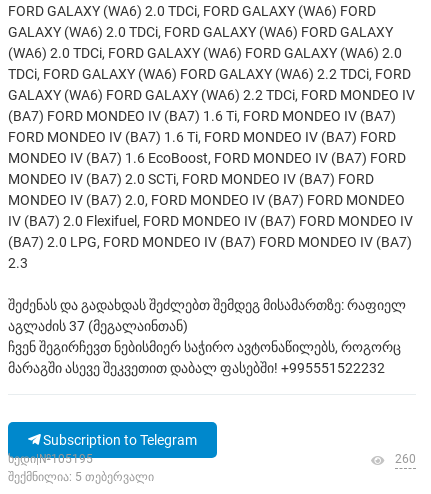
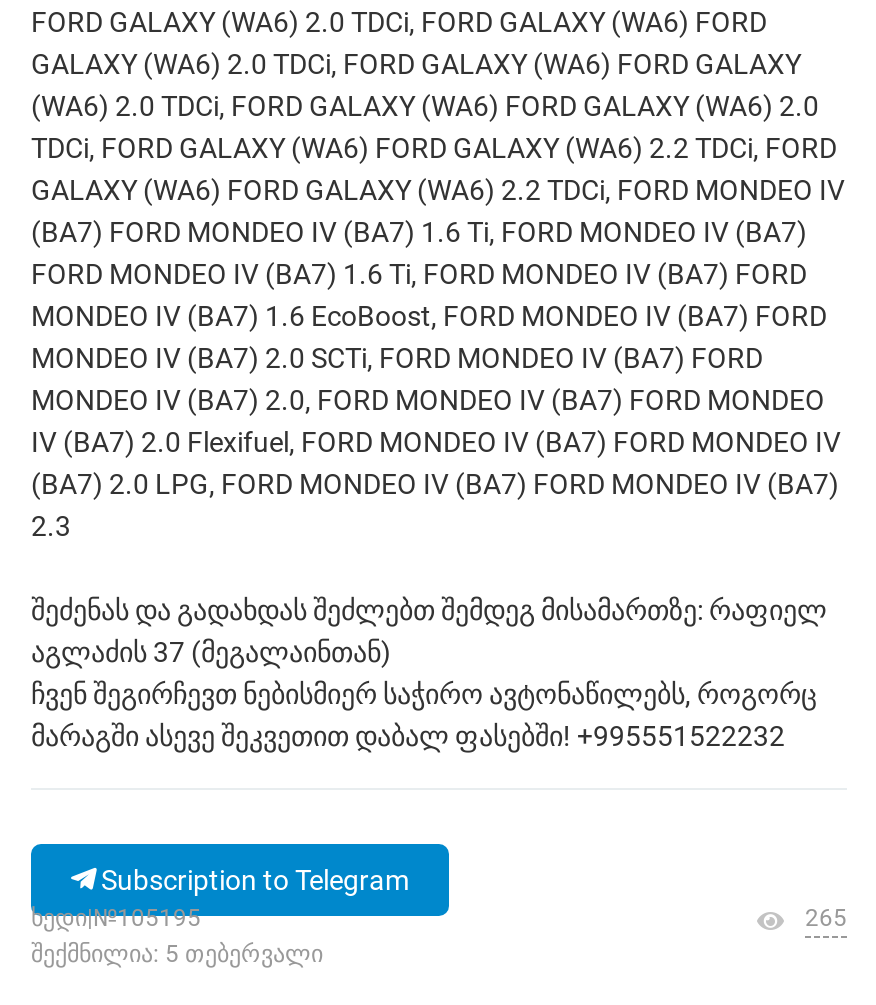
- 260
+ 265
